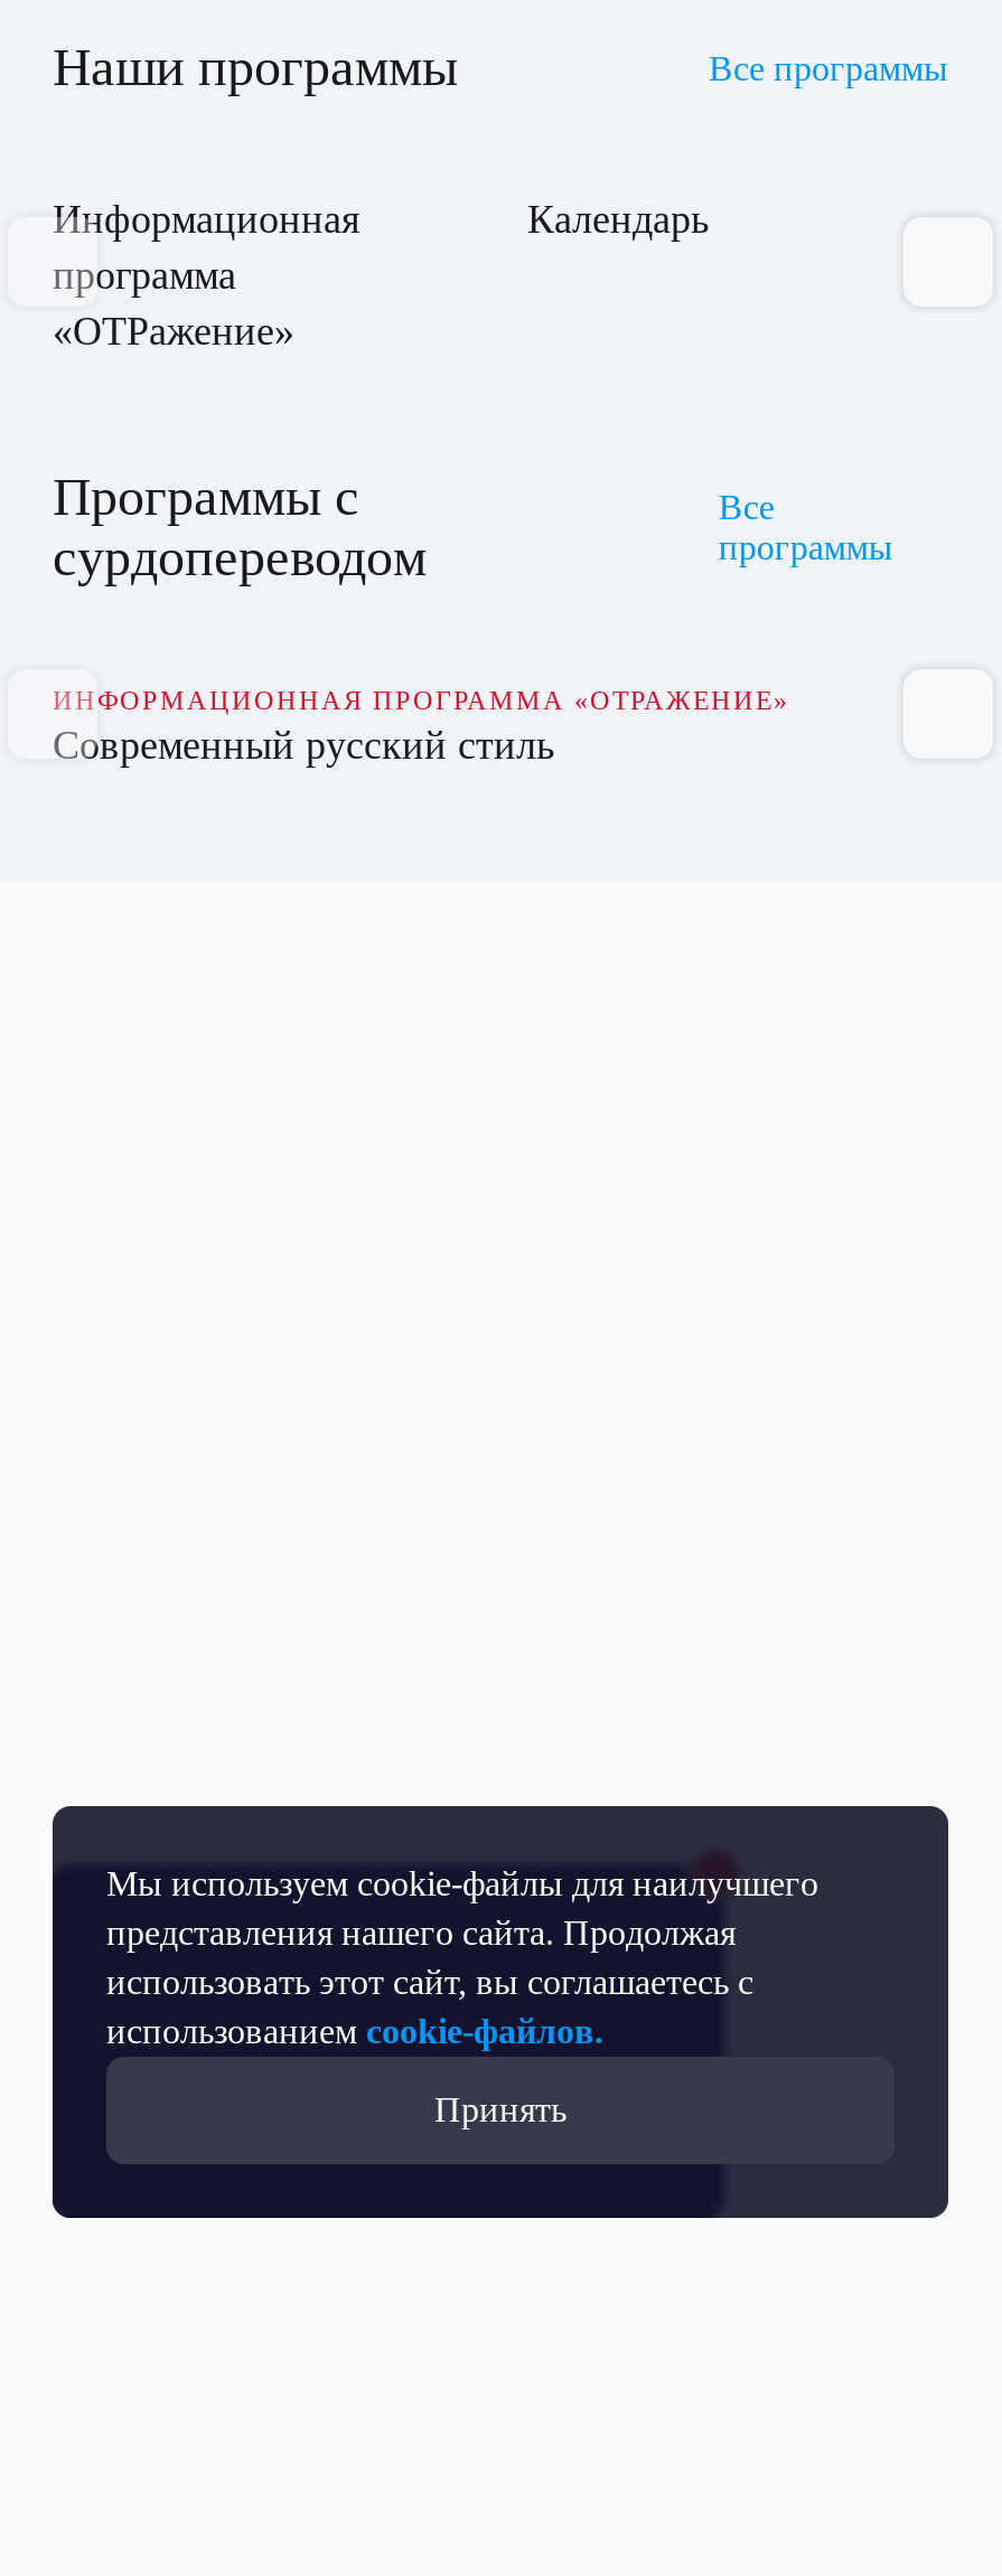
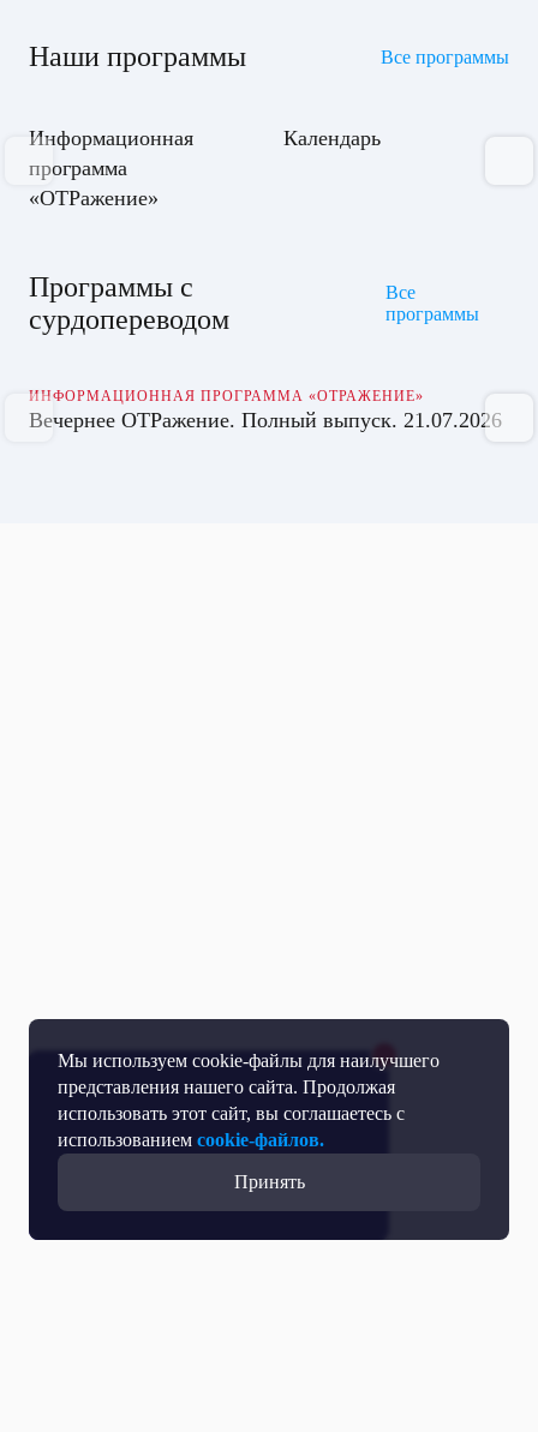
- Современный русский стиль
+ Вечернее ОТРажение. Полный выпуск. 21.07.2026
